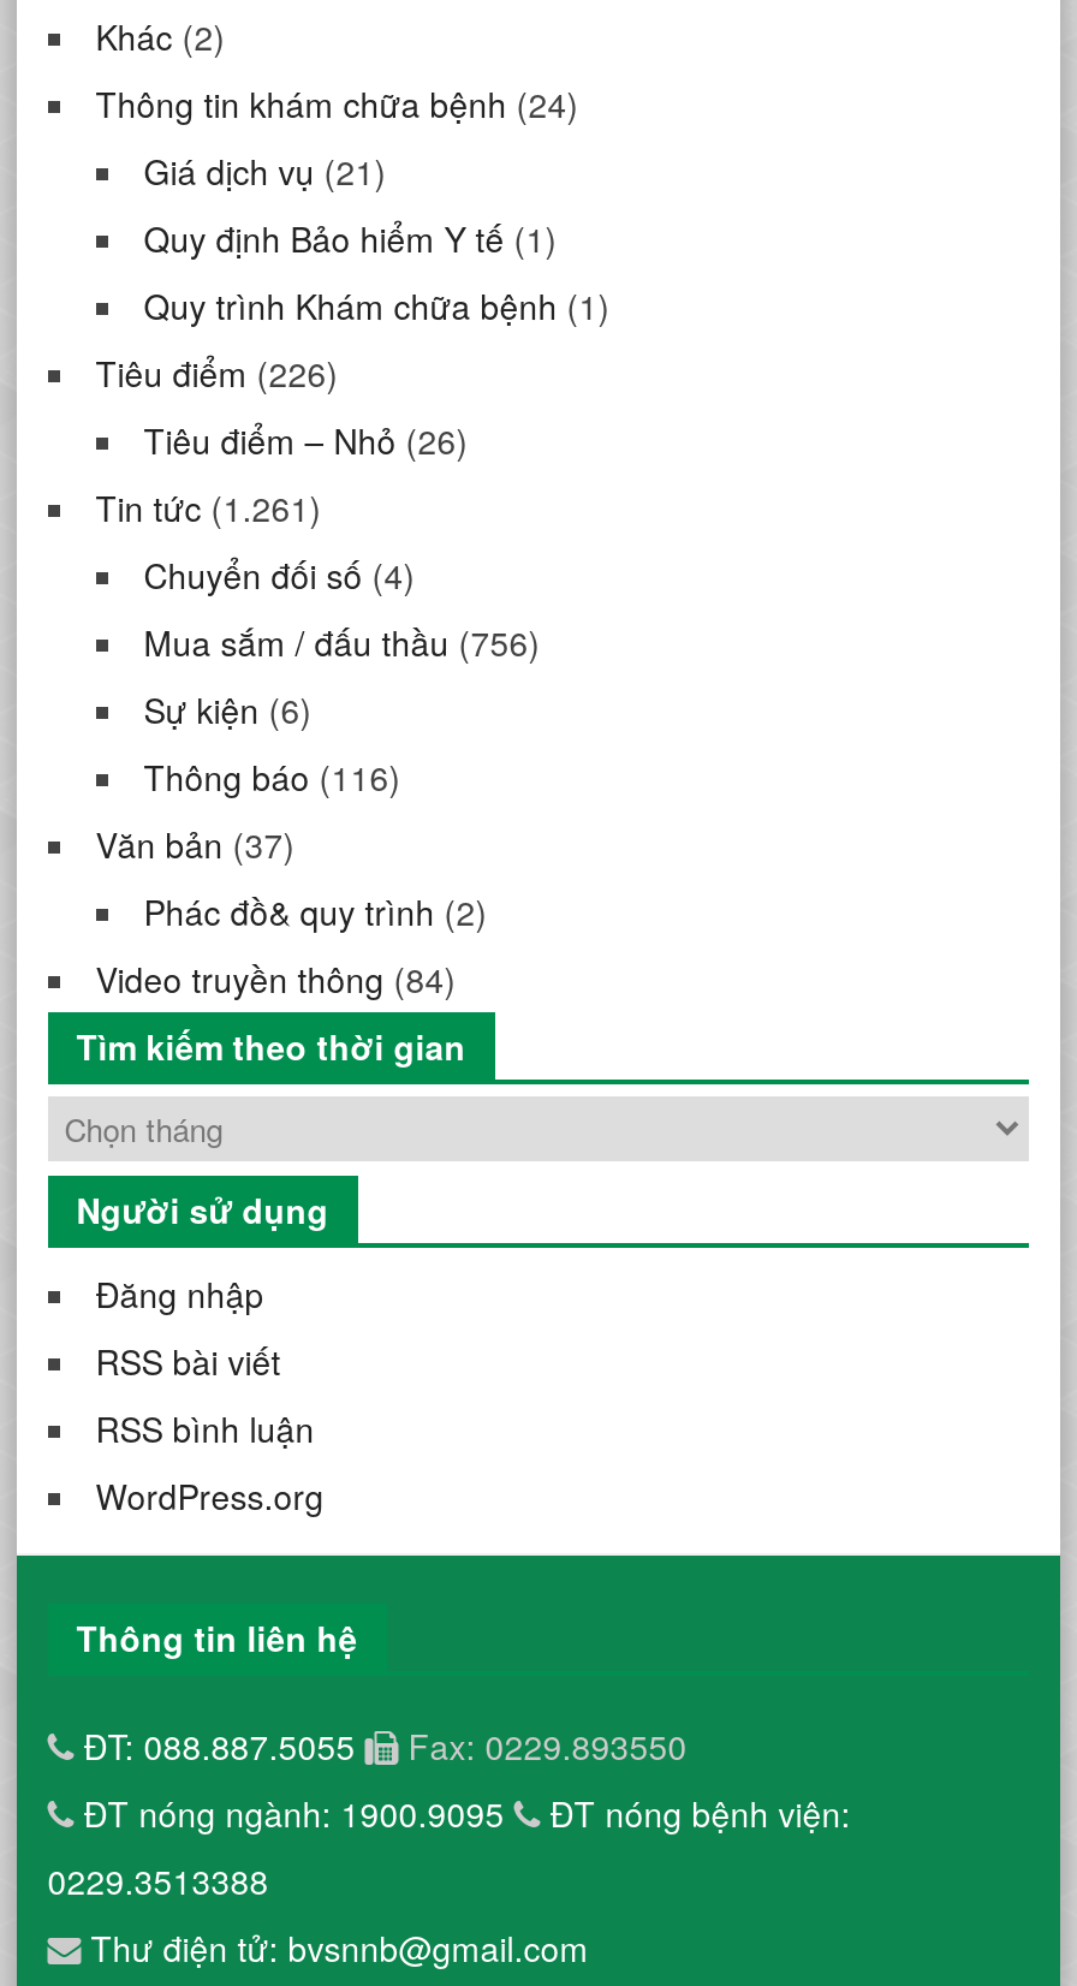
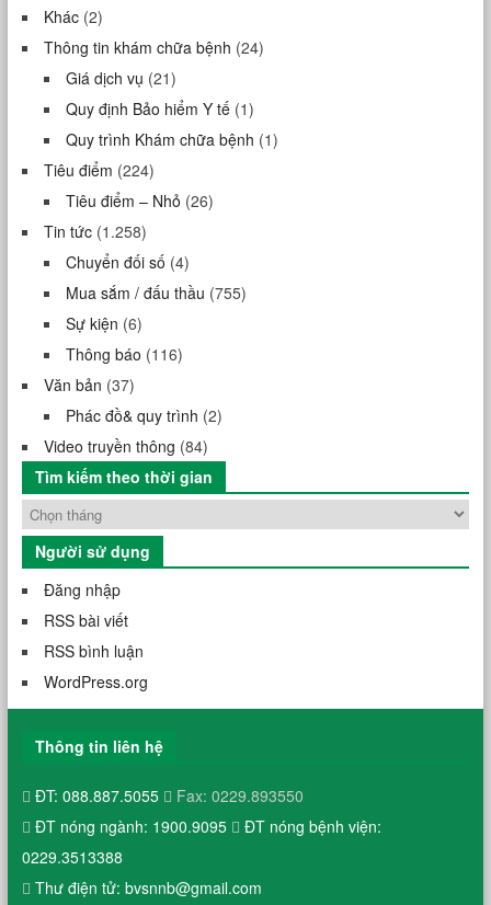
- Tiêu điểm (226)
+ Tiêu điểm (224)

- Tin tức (1.261)
+ Tin tức (1.258)

- Mua sắm / đấu thầu (756)
+ Mua sắm / đấu thầu (755)
